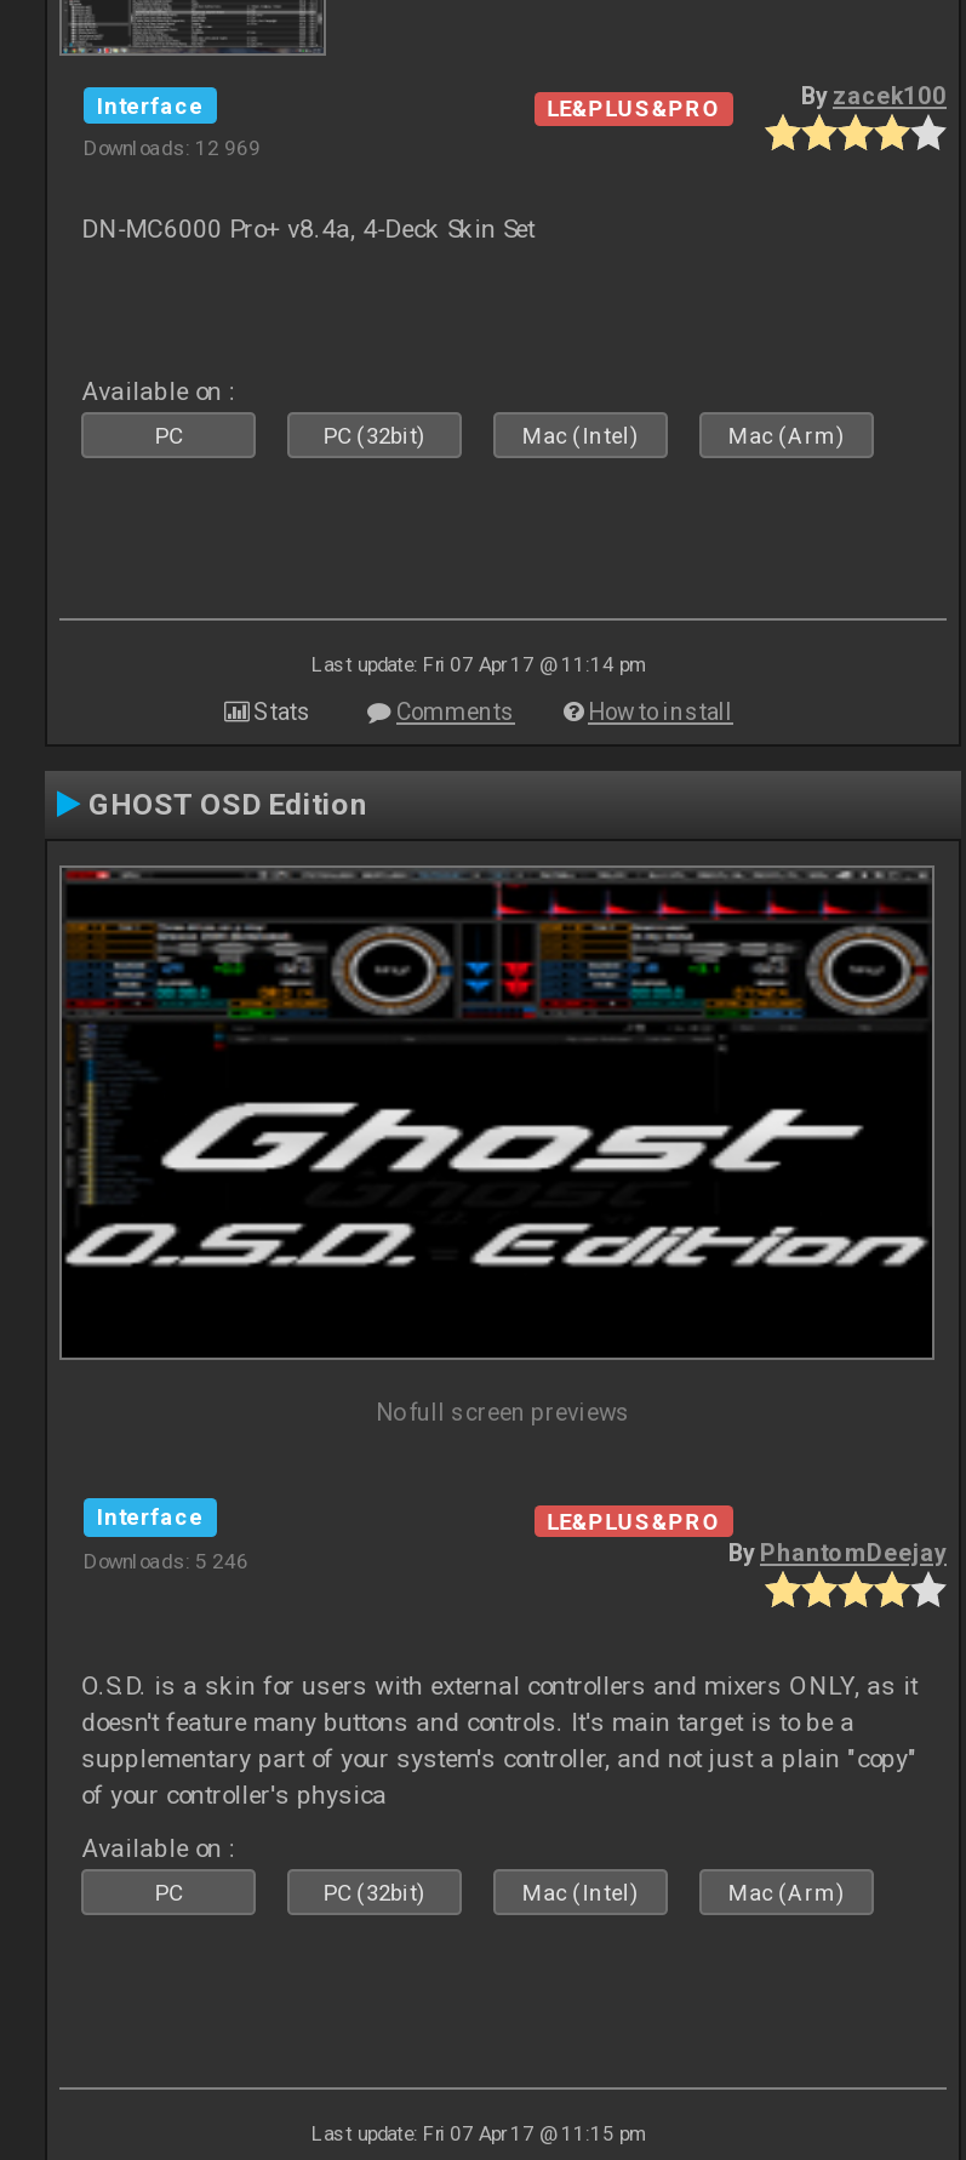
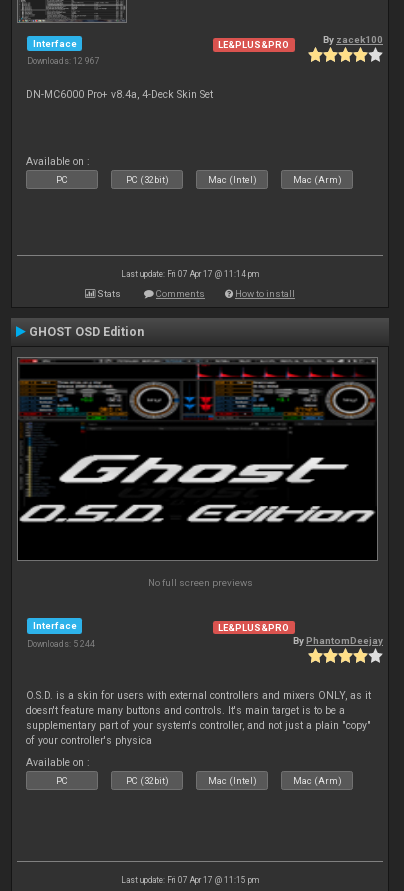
- Downloads: 12 969
+ Downloads: 12 967

- Downloads: 5 246
+ Downloads: 5 244
